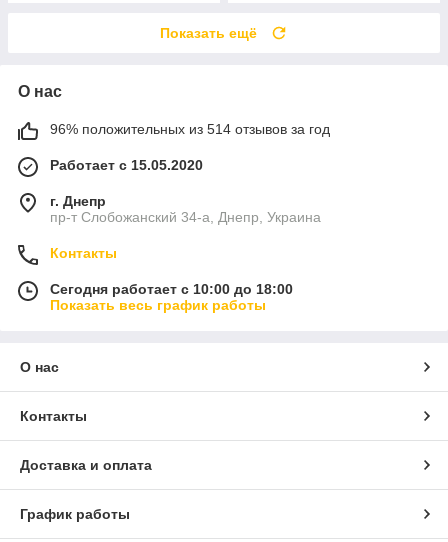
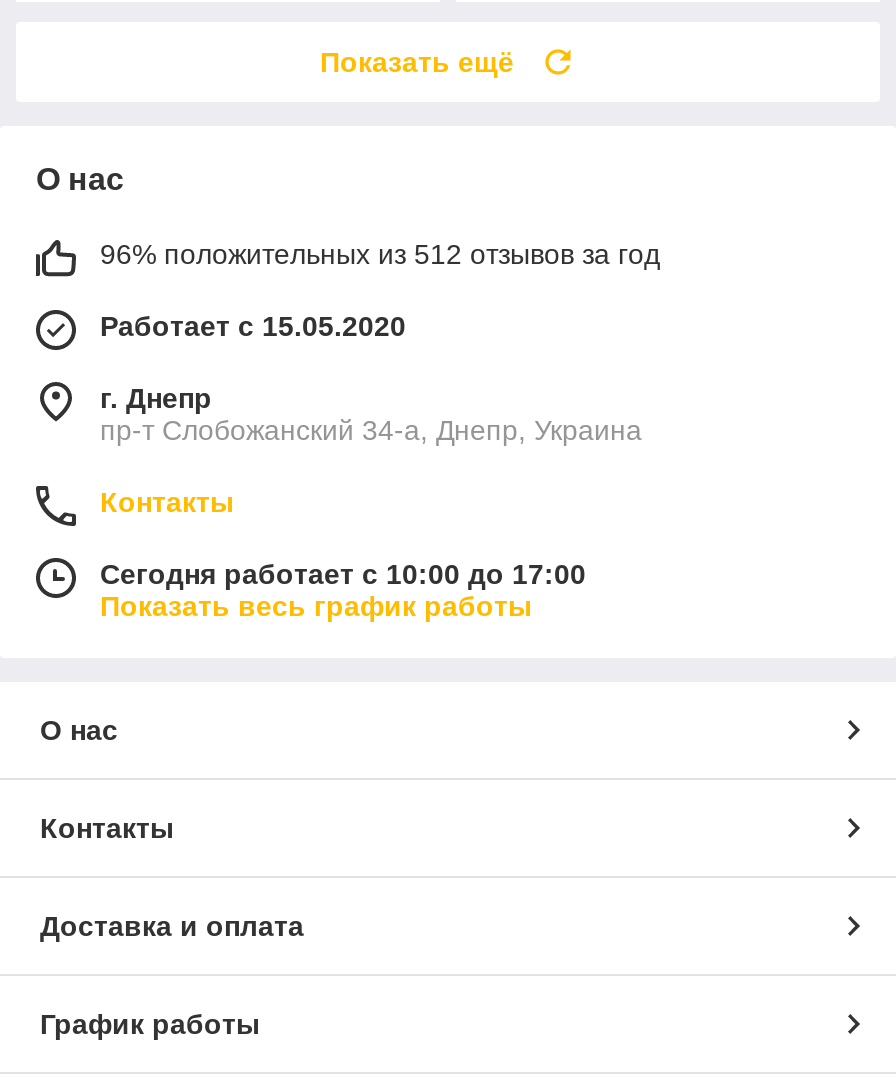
- 96% положительных из 514 отзывов за год
+ 96% положительных из 512 отзывов за год

- Сегодня работает с 10:00 до 18:00
+ Сегодня работает с 10:00 до 17:00
